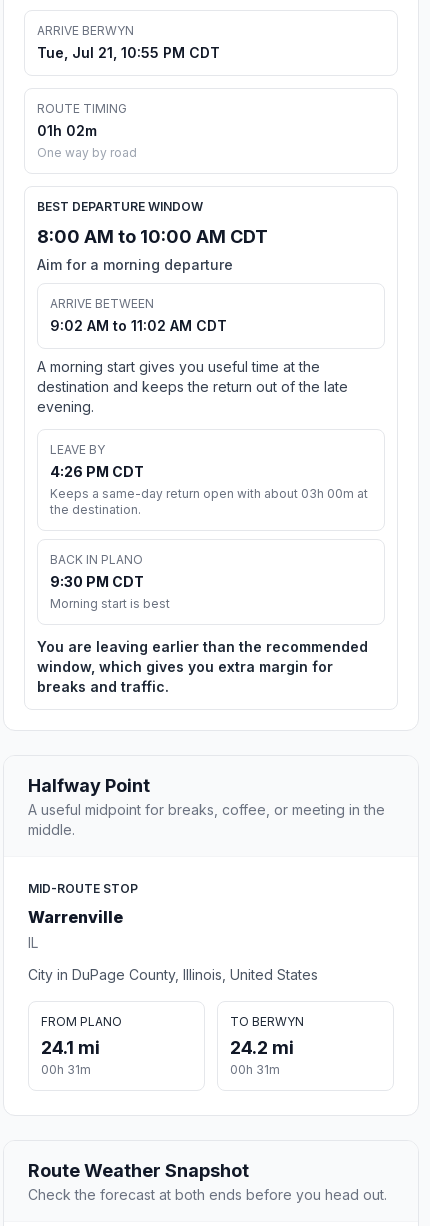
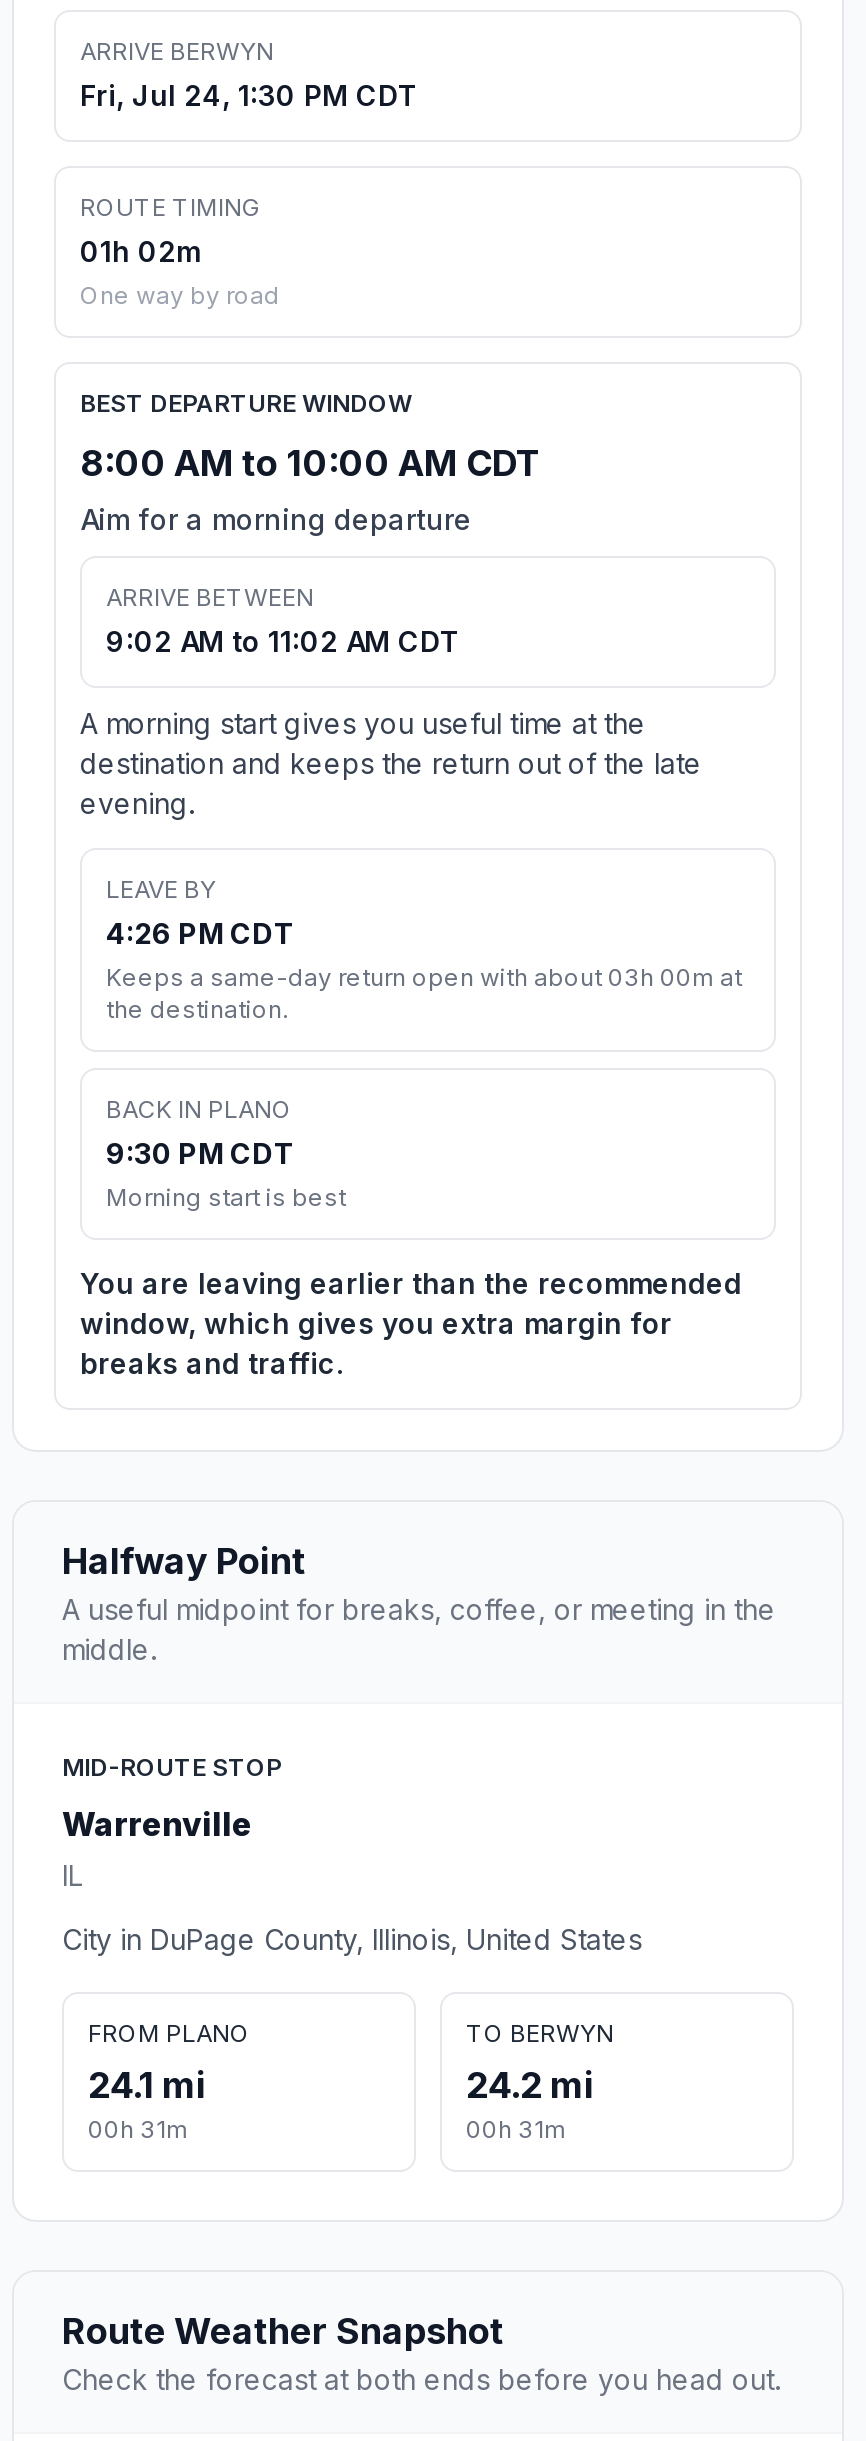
- Tue, Jul 21, 10:55 PM CDT
+ Fri, Jul 24, 1:30 PM CDT
